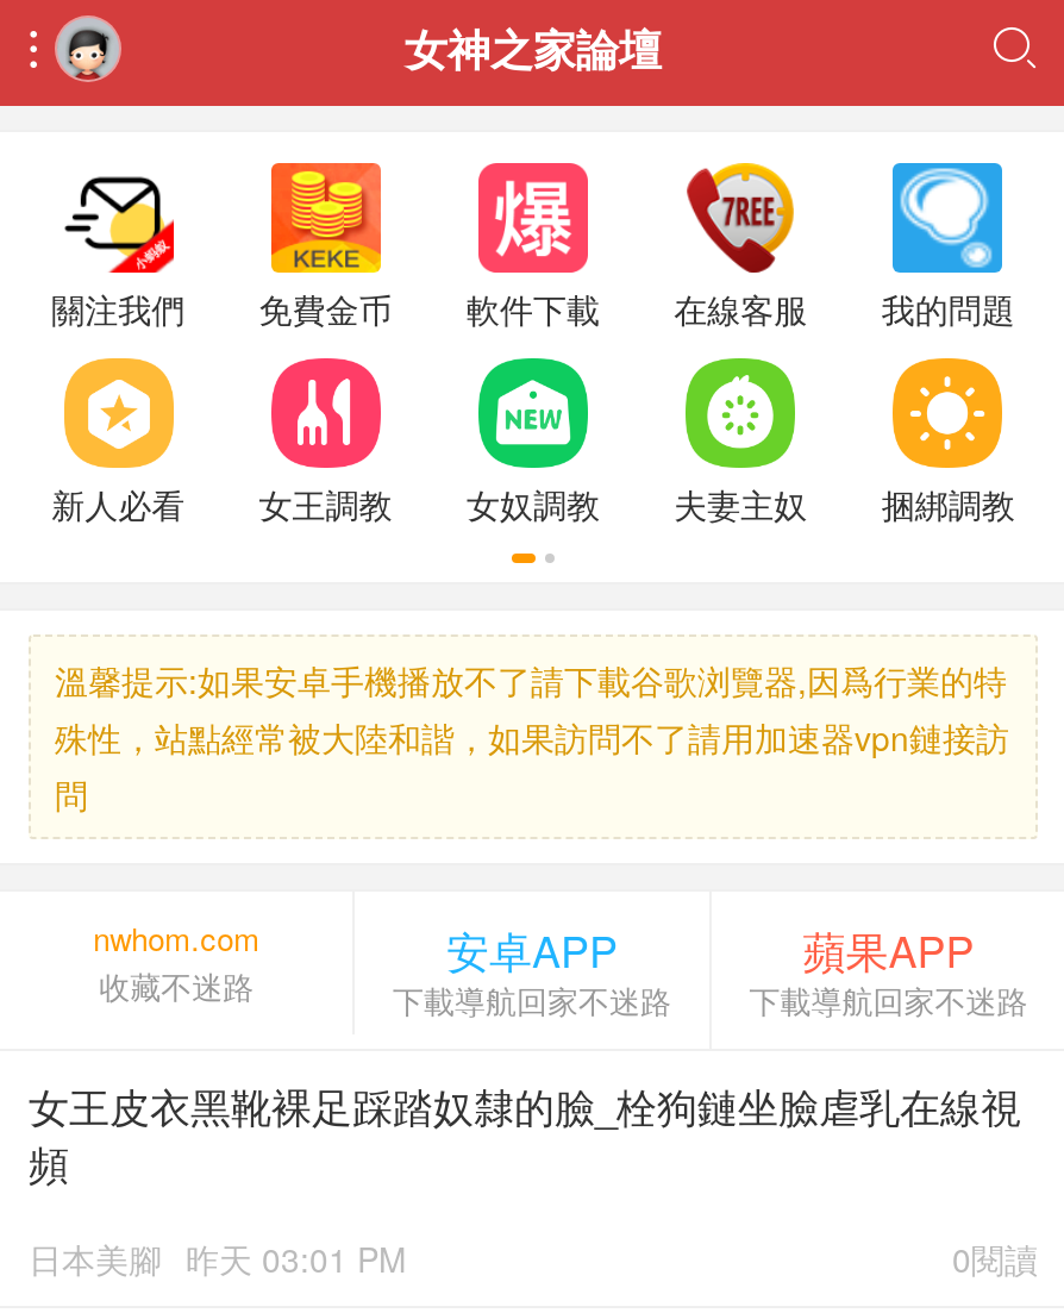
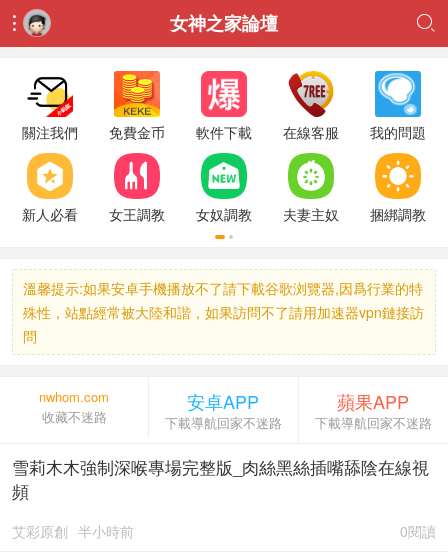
- 女王皮衣黑靴裸足踩踏奴隸的臉_栓狗鏈坐臉虐乳在線視
+ 雪莉木木強制深喉專場完整版_肉絲黑絲插嘴舔陰在線視

- 日本美腳 昨天 03:01 PM
+ 艾彩原創 半小時前
